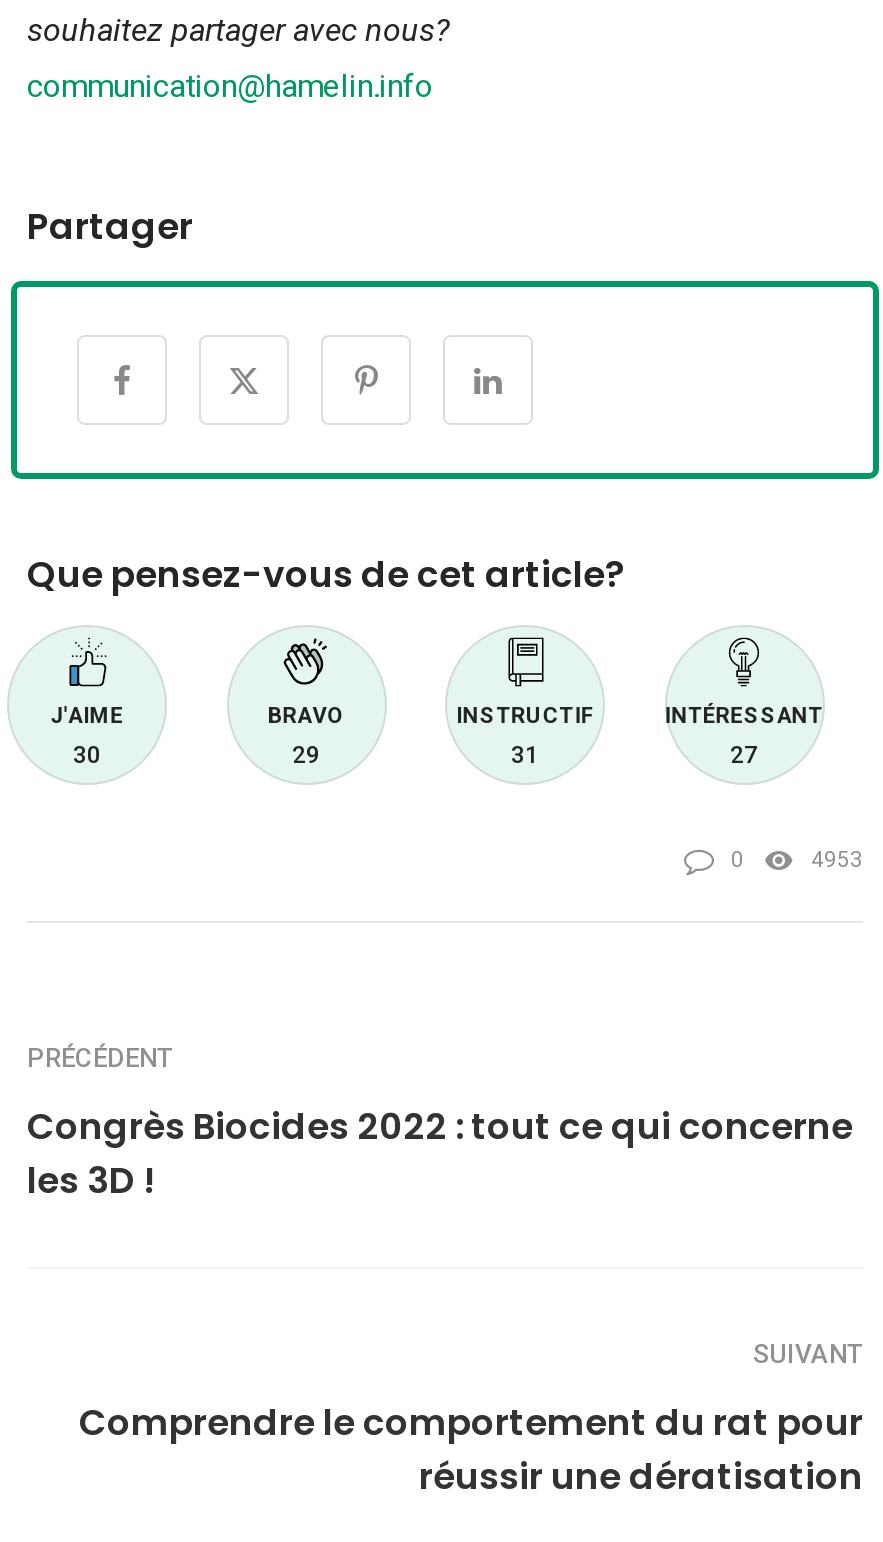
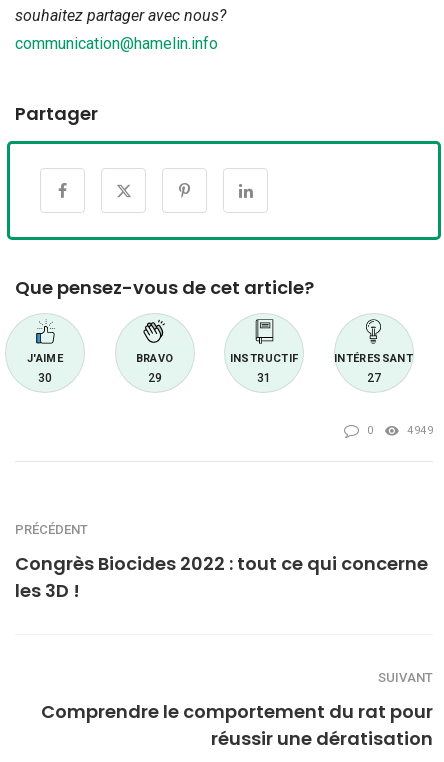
- 4953
+ 4949
